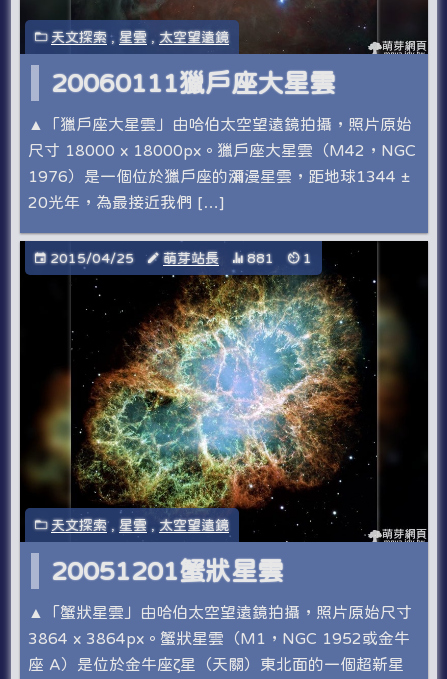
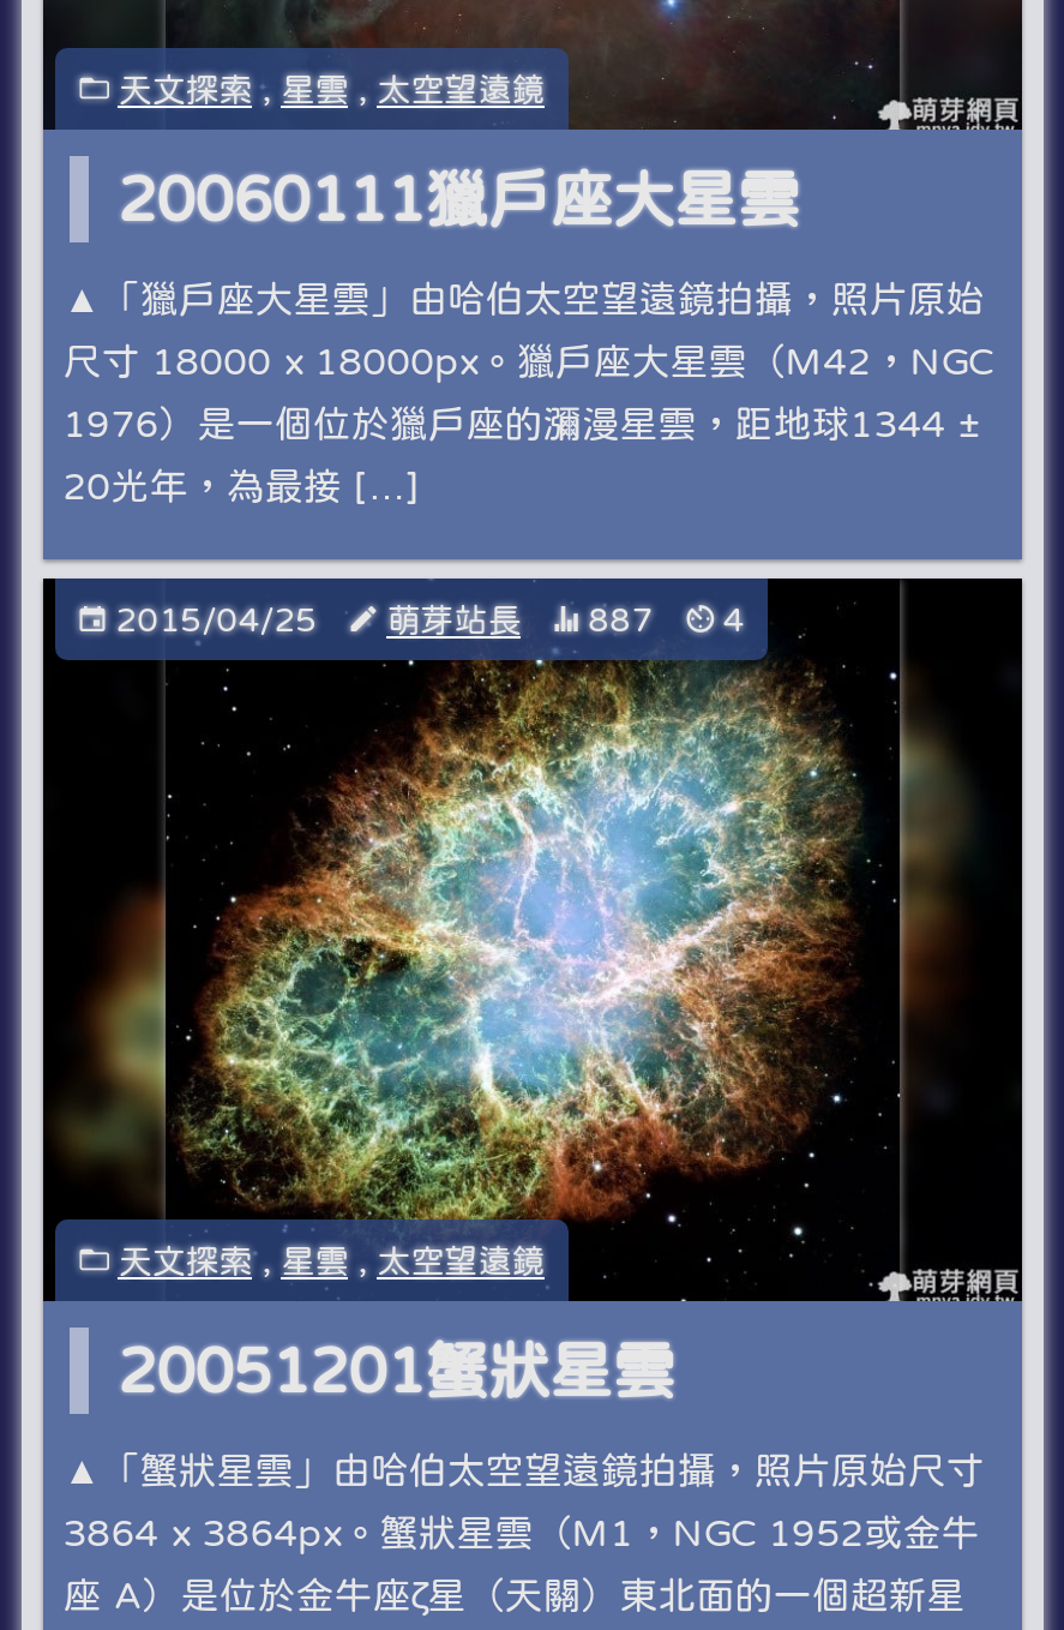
- 20光年，為最接近我們 […]
+ 20光年，為最接 […]

- 881
+ 887

- 1
+ 4
